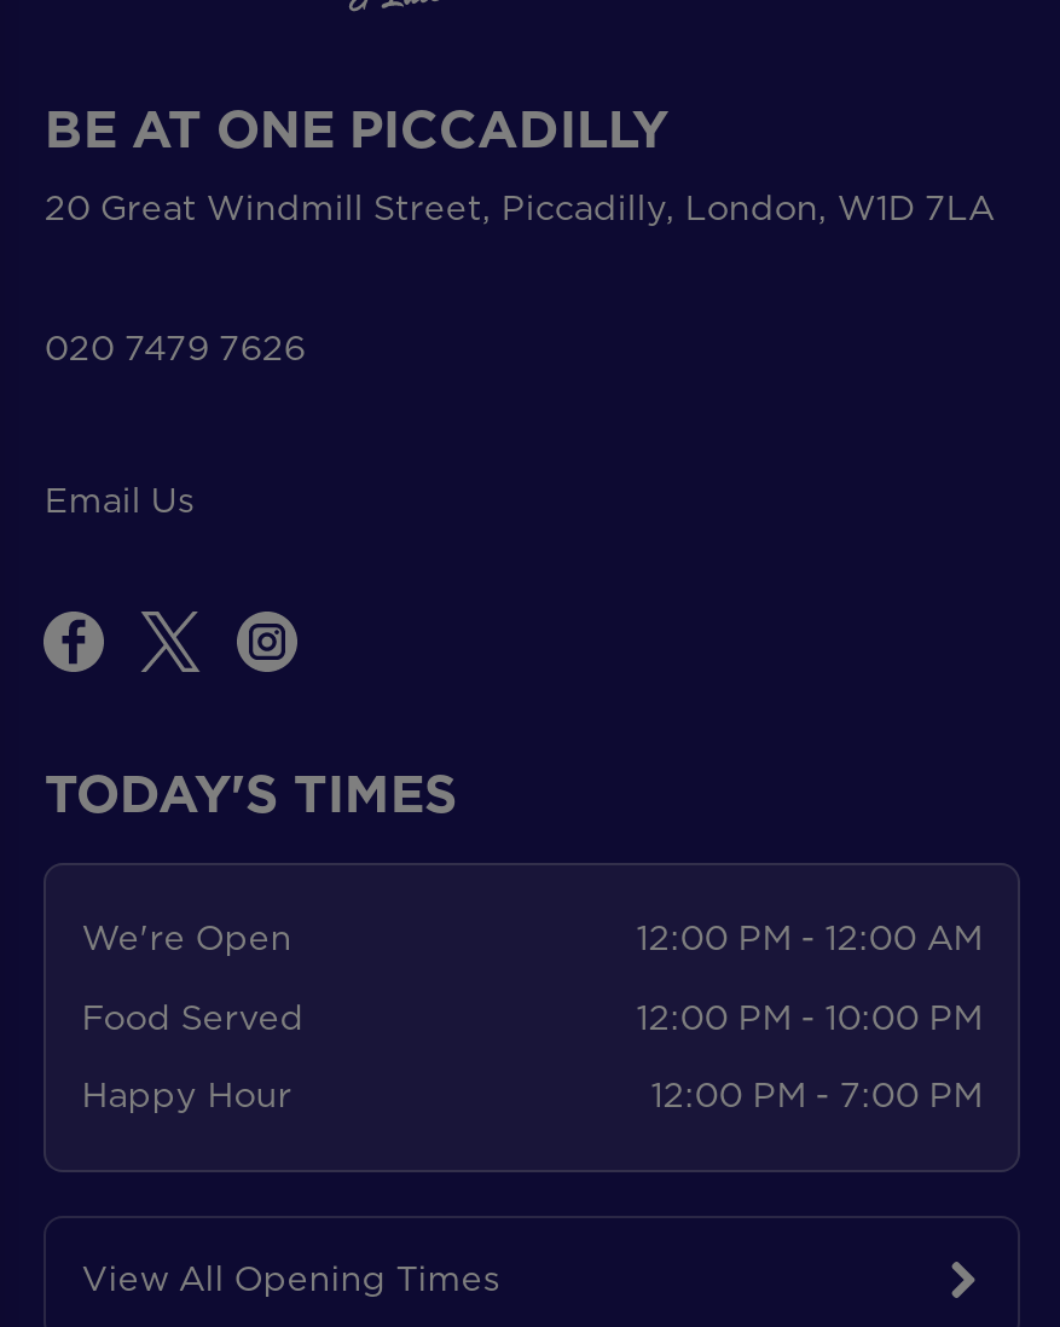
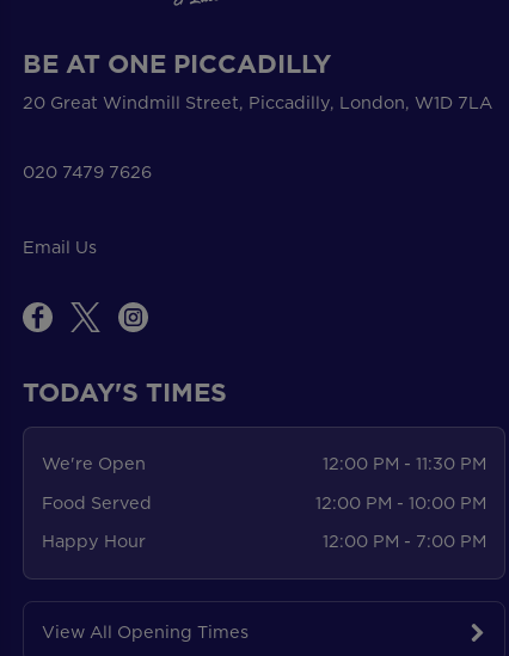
- 12:00 PM - 12:00 AM
+ 12:00 PM - 11:30 PM
